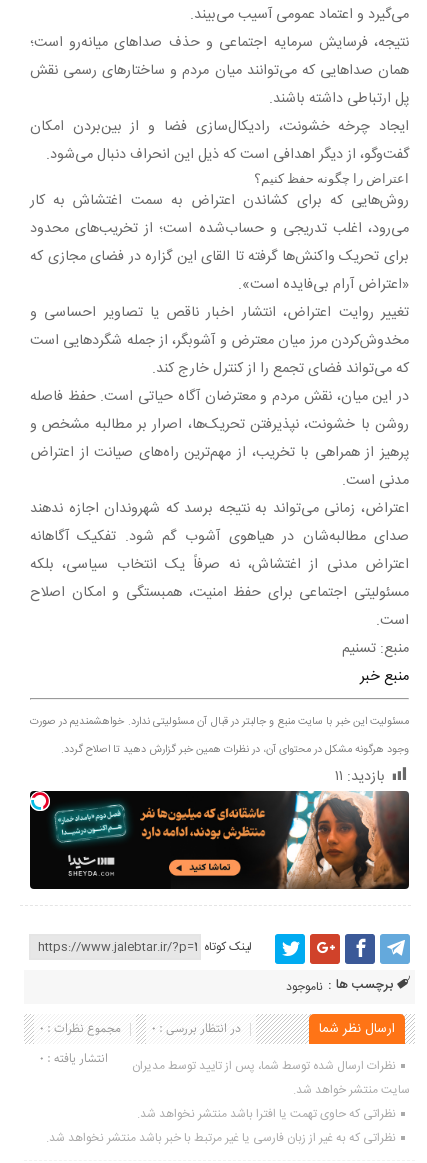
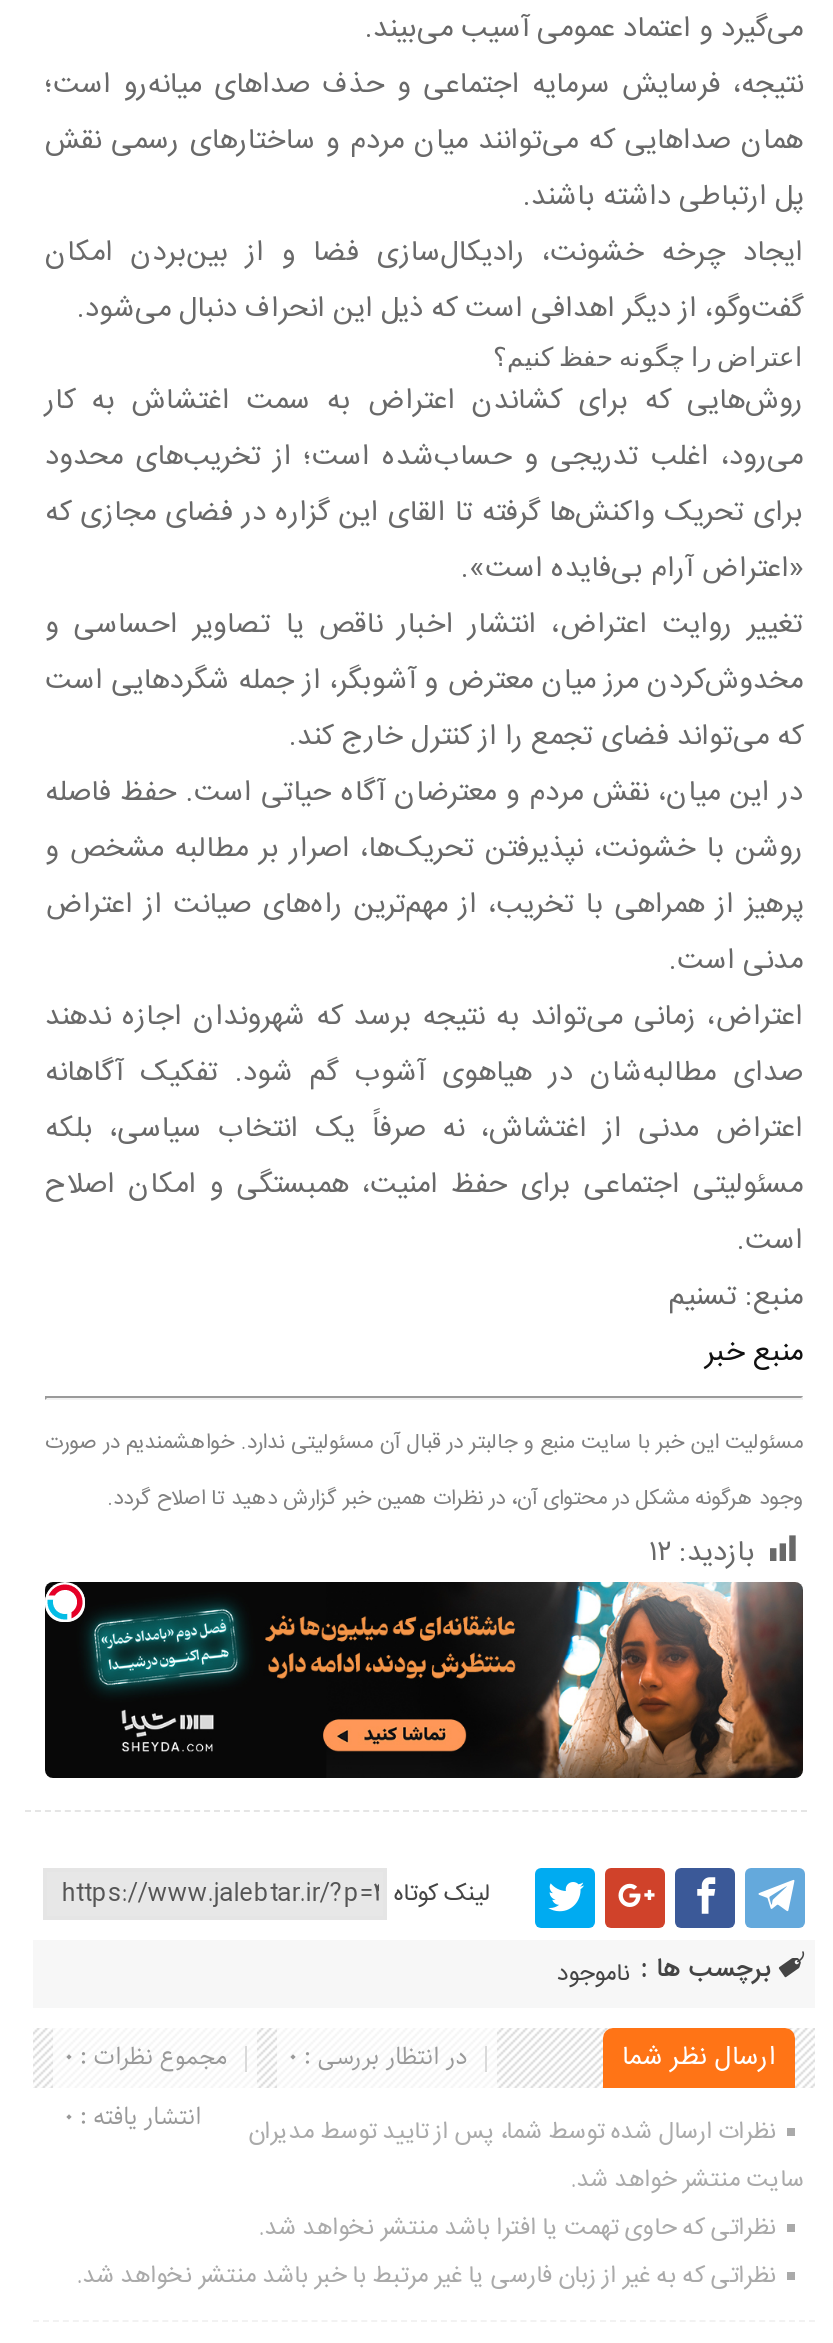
- بازدید: ۱۱
+ بازدید: ۱۲
